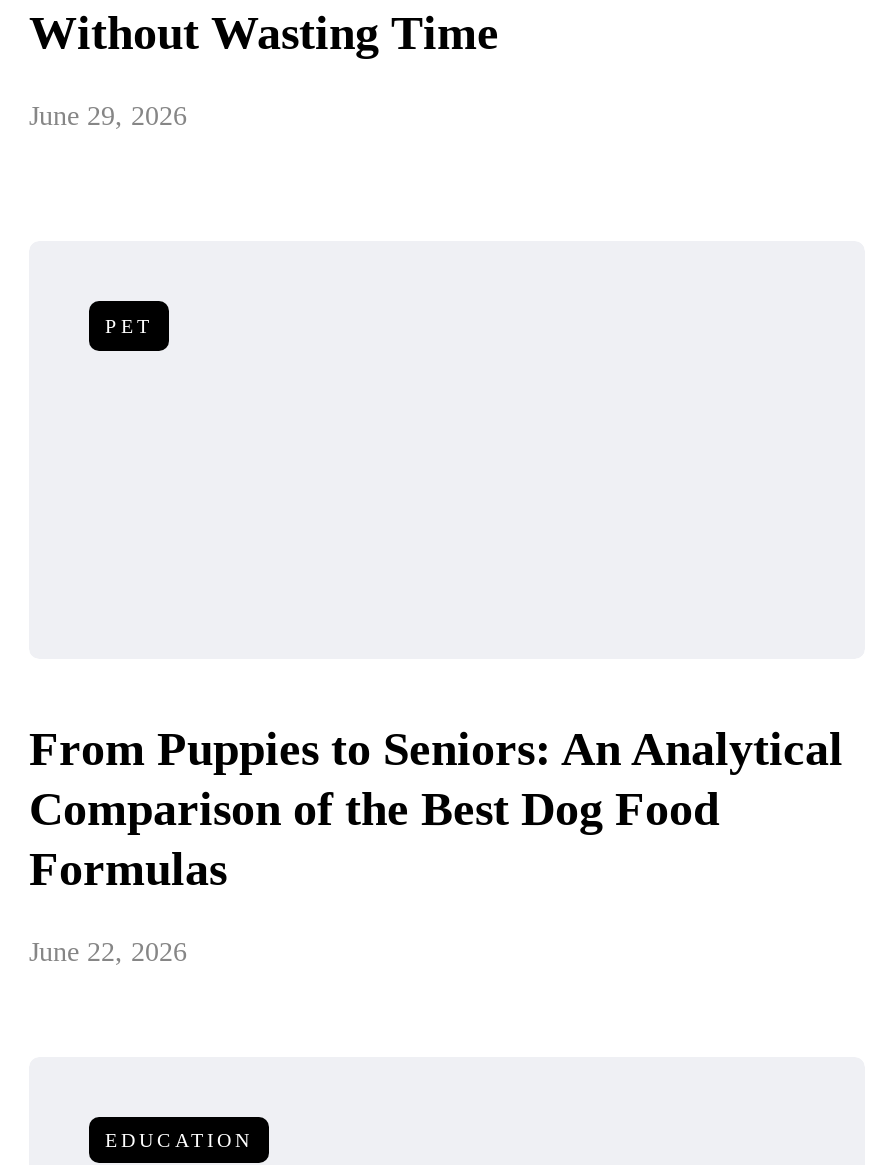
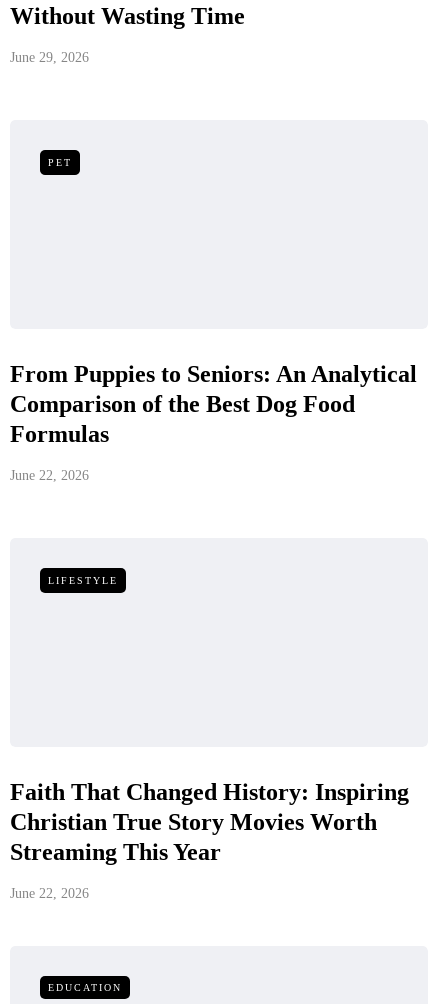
+ Faith That Changed History: Inspiring
+ Christian True Story Movies Worth
+ Streaming This Year
+ June 22, 2026

+ LIFESTYLE
